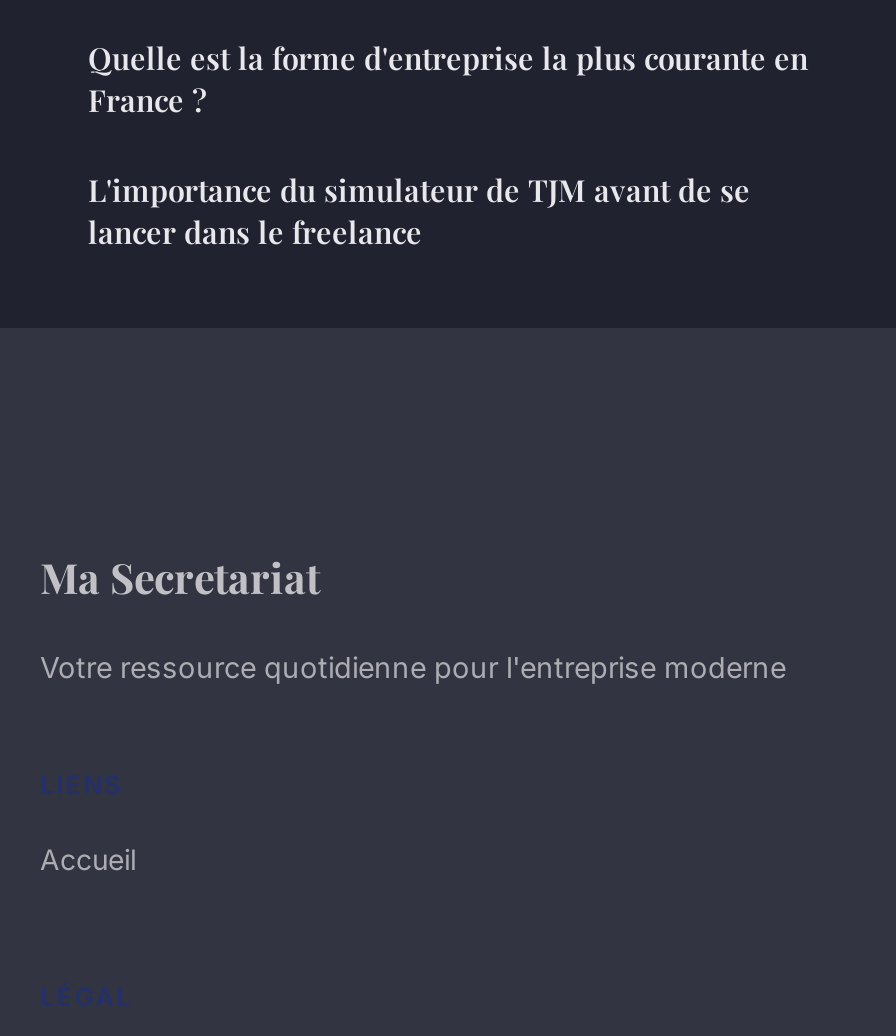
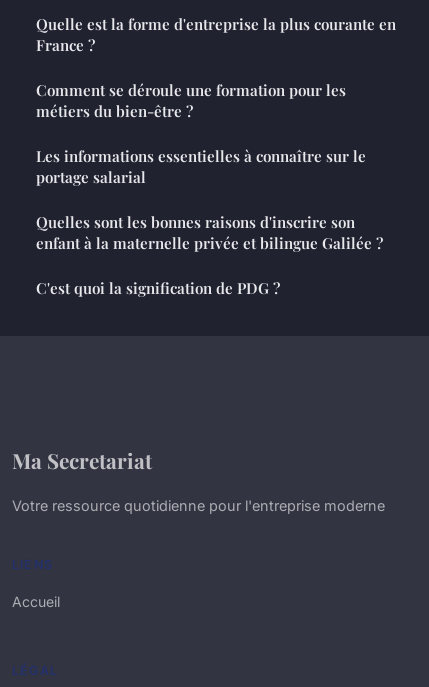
- L'importance du simulateur de TJM avant de se
- lancer dans le freelance
+ Comment se déroule une formation pour les
+ métiers du bien-être ?
+ Les informations essentielles à connaître sur le
+ portage salarial
+ Quelles sont les bonnes raisons d'inscrire son
+ enfant à la maternelle privée et bilingue Galilée ?
+ C'est quoi la signification de PDG ?
